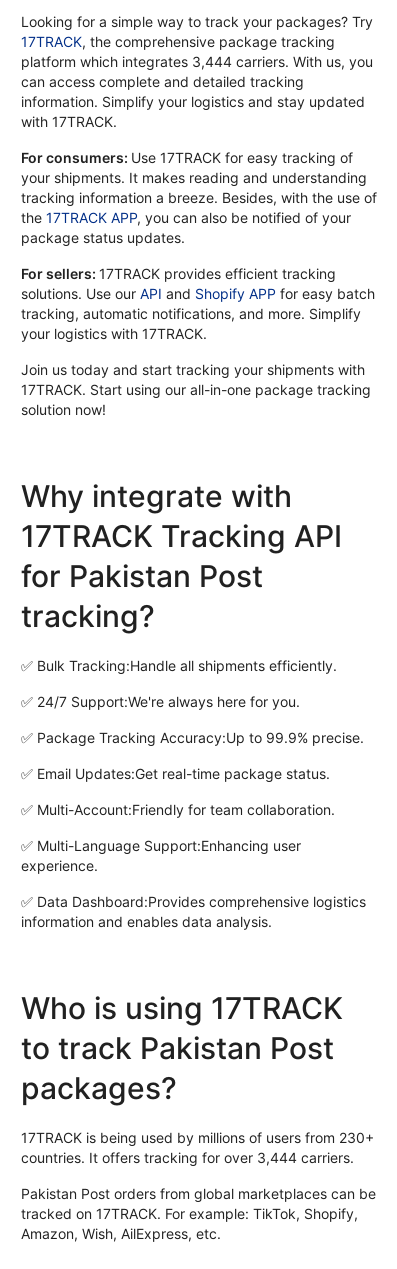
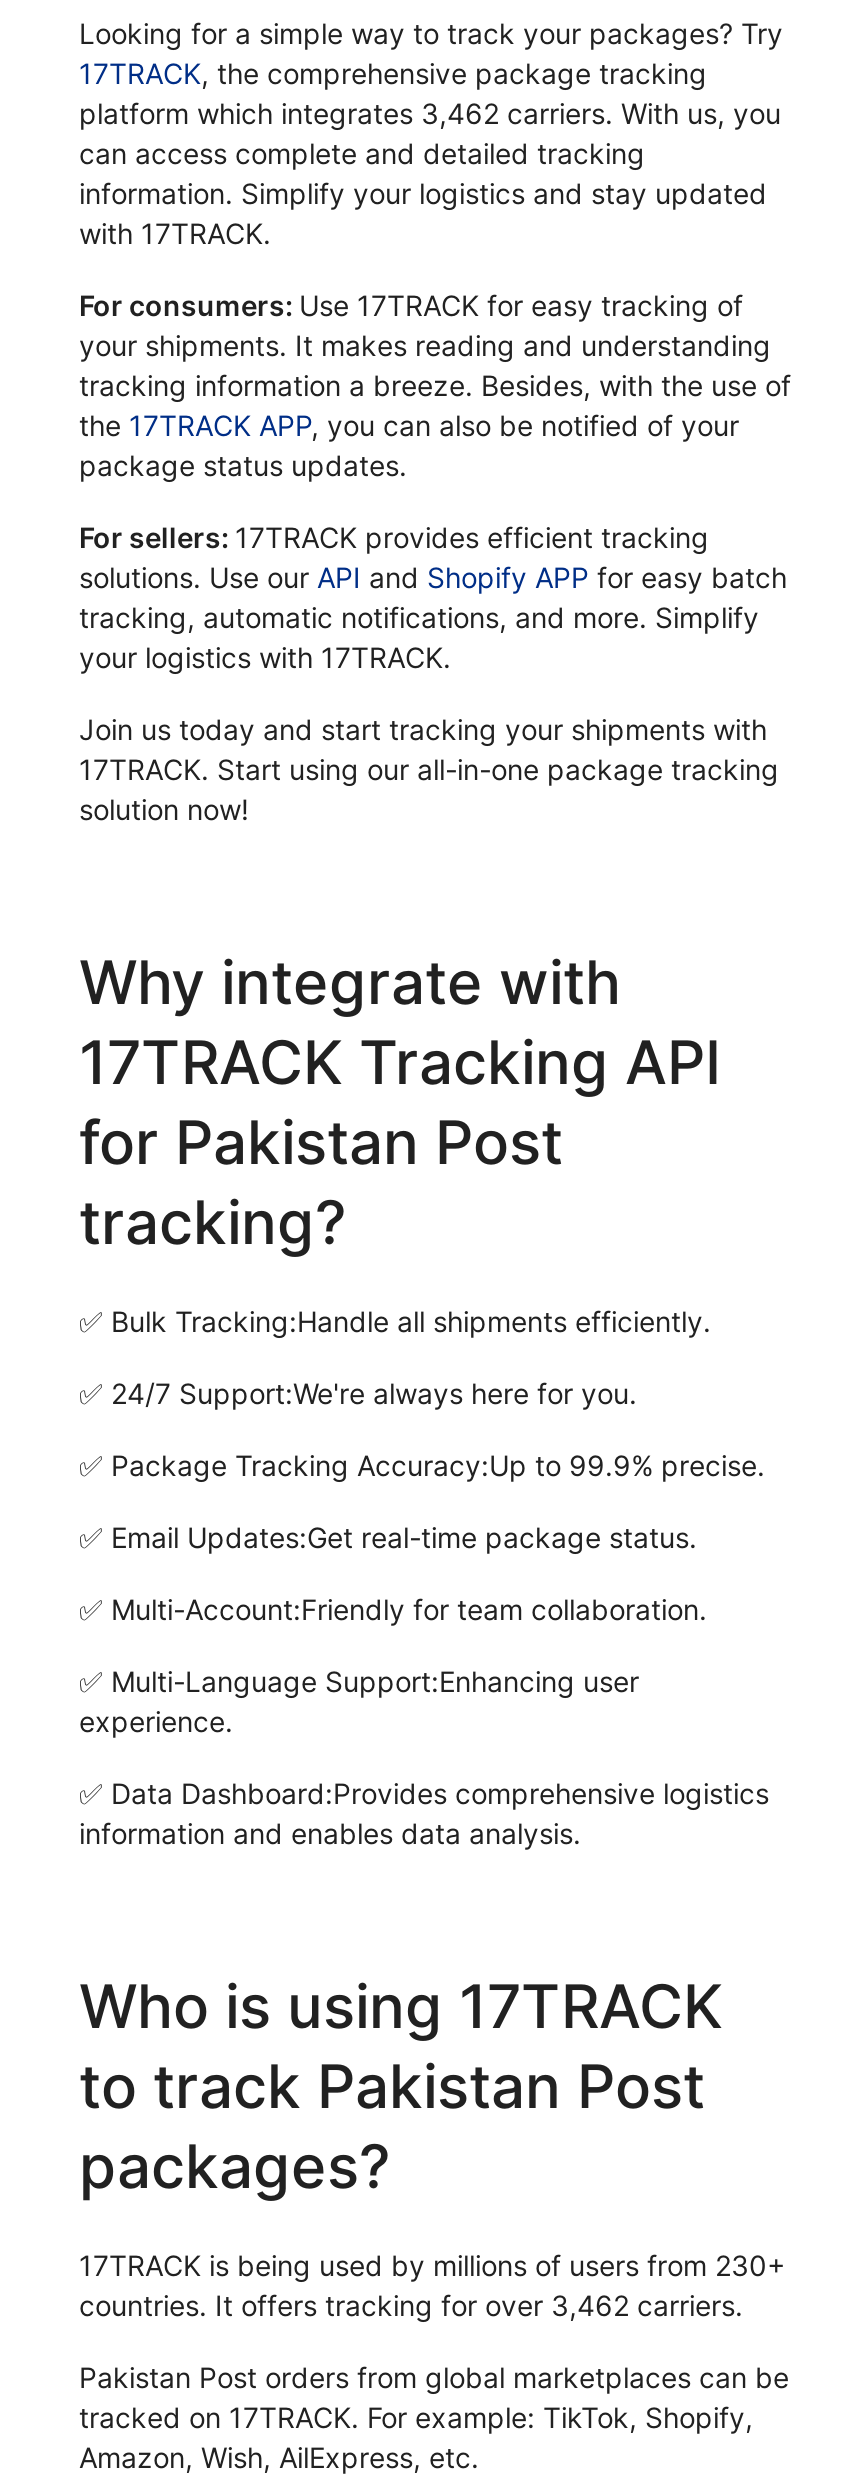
- platform which integrates 3,444 carriers. With us, you
+ platform which integrates 3,462 carriers. With us, you

- countries. It offers tracking for over 3,444 carriers.
+ countries. It offers tracking for over 3,462 carriers.
